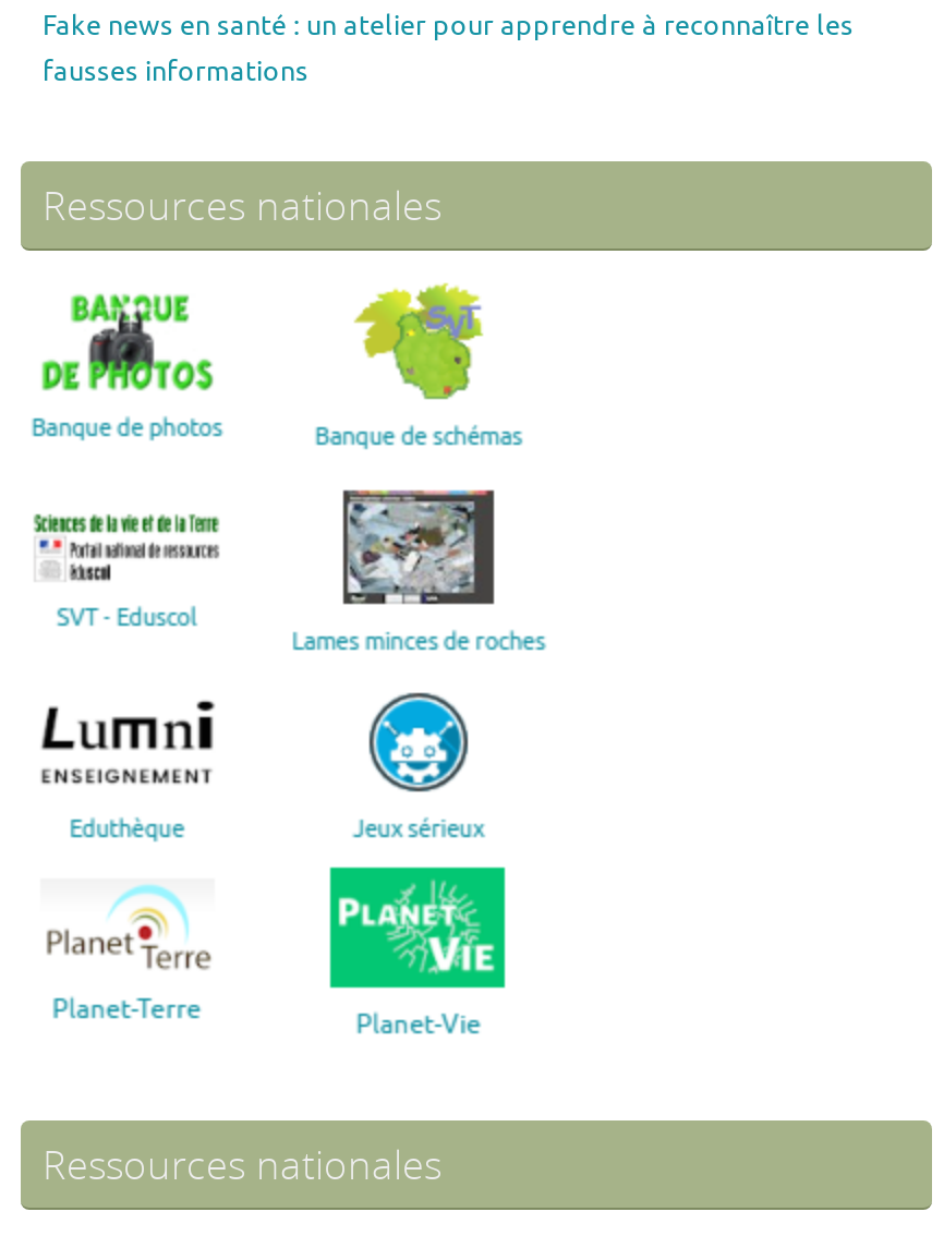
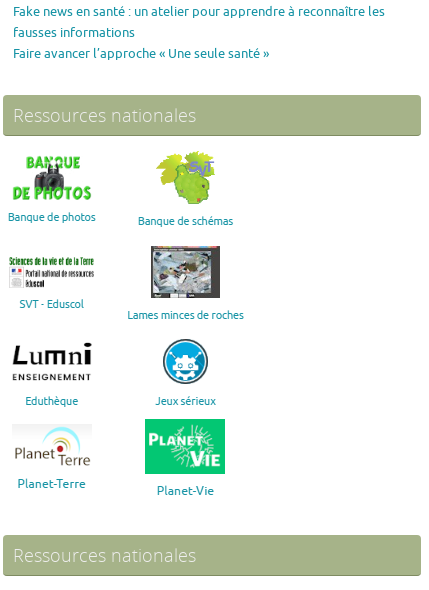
+ Faire avancer l’approche « Une seule santé »
